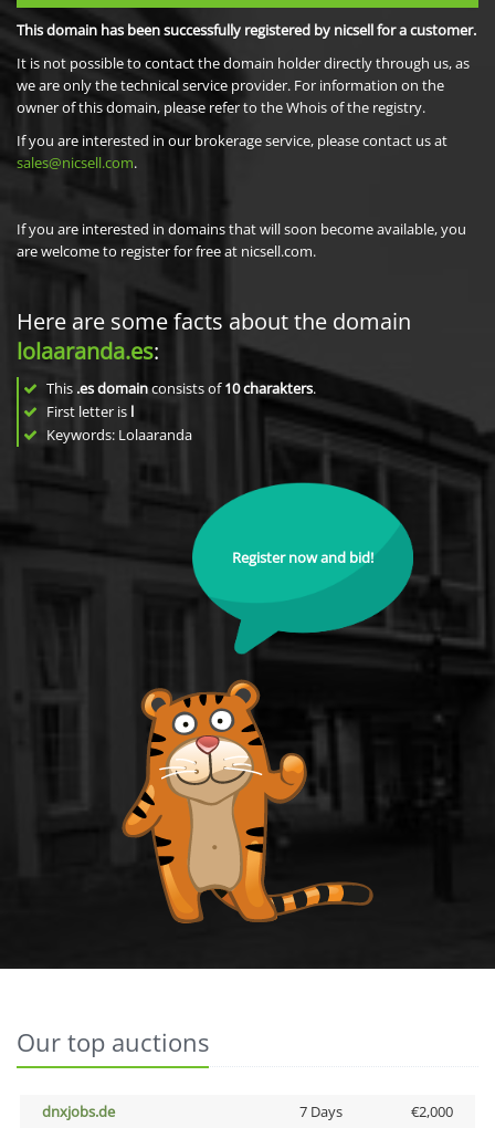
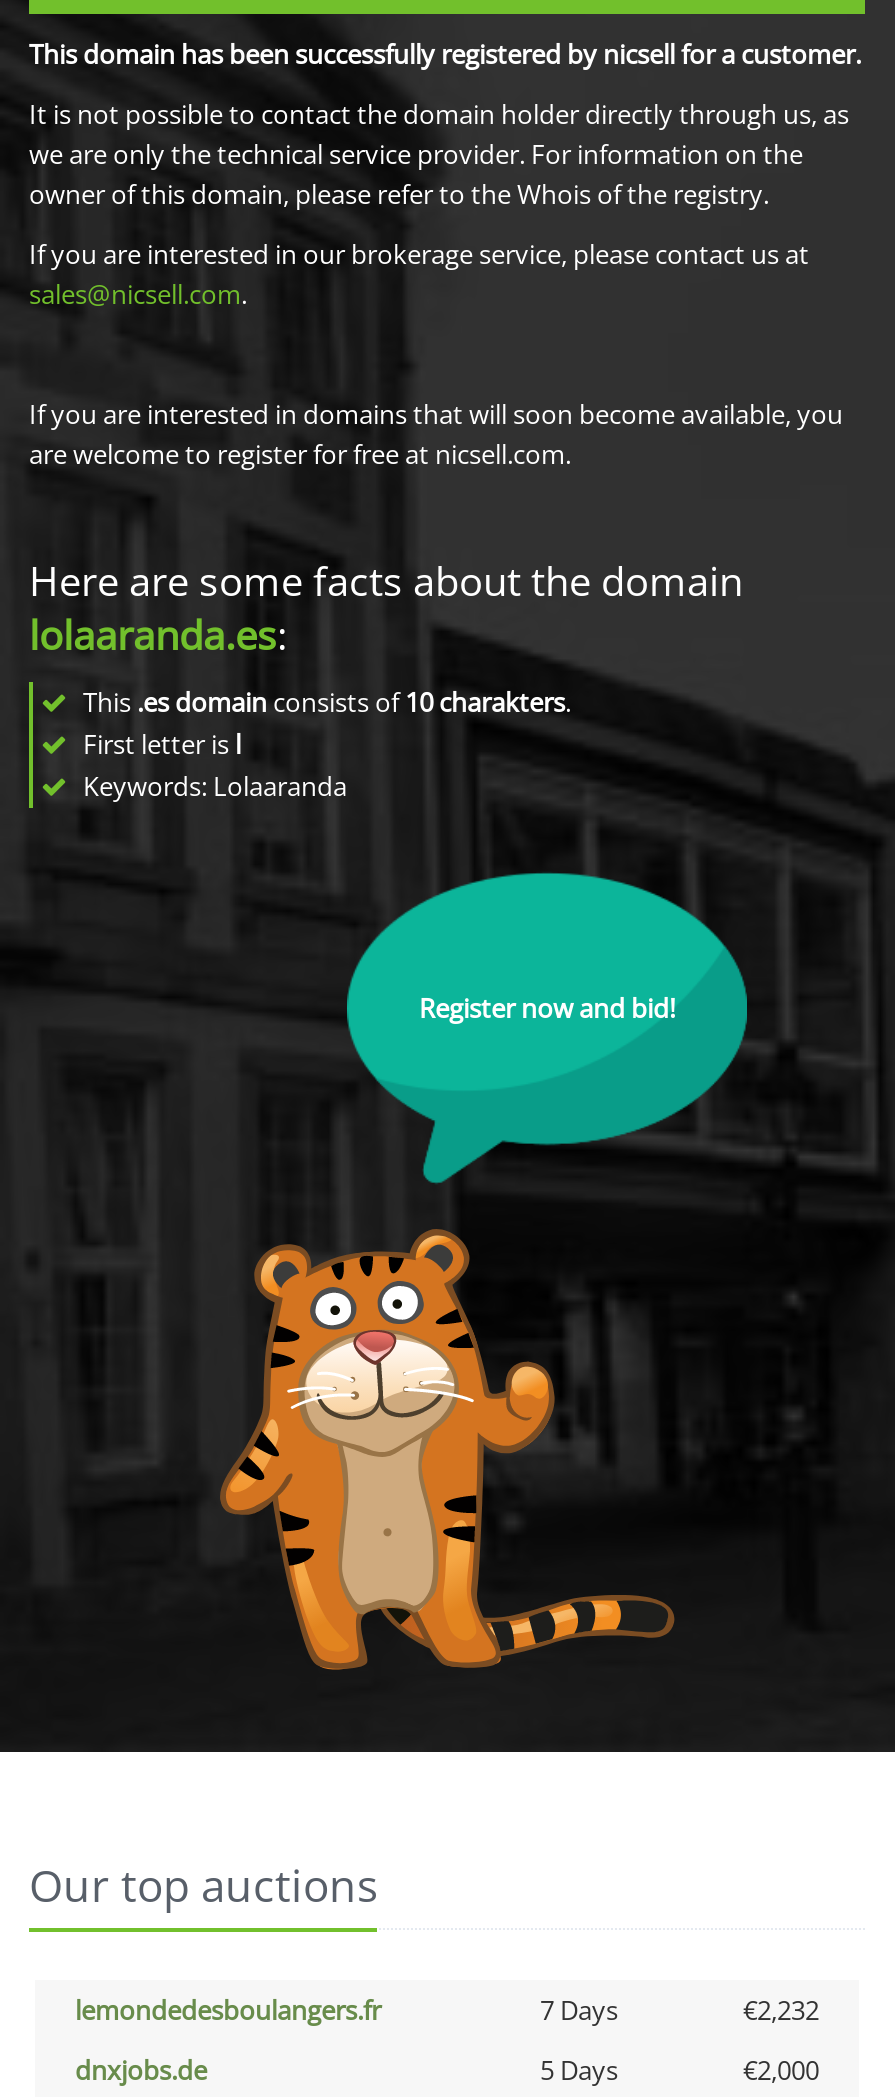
+ lemondedesboulangers.fr
+ 7 Days
+ €2,232

- 7 Days
+ 5 Days
